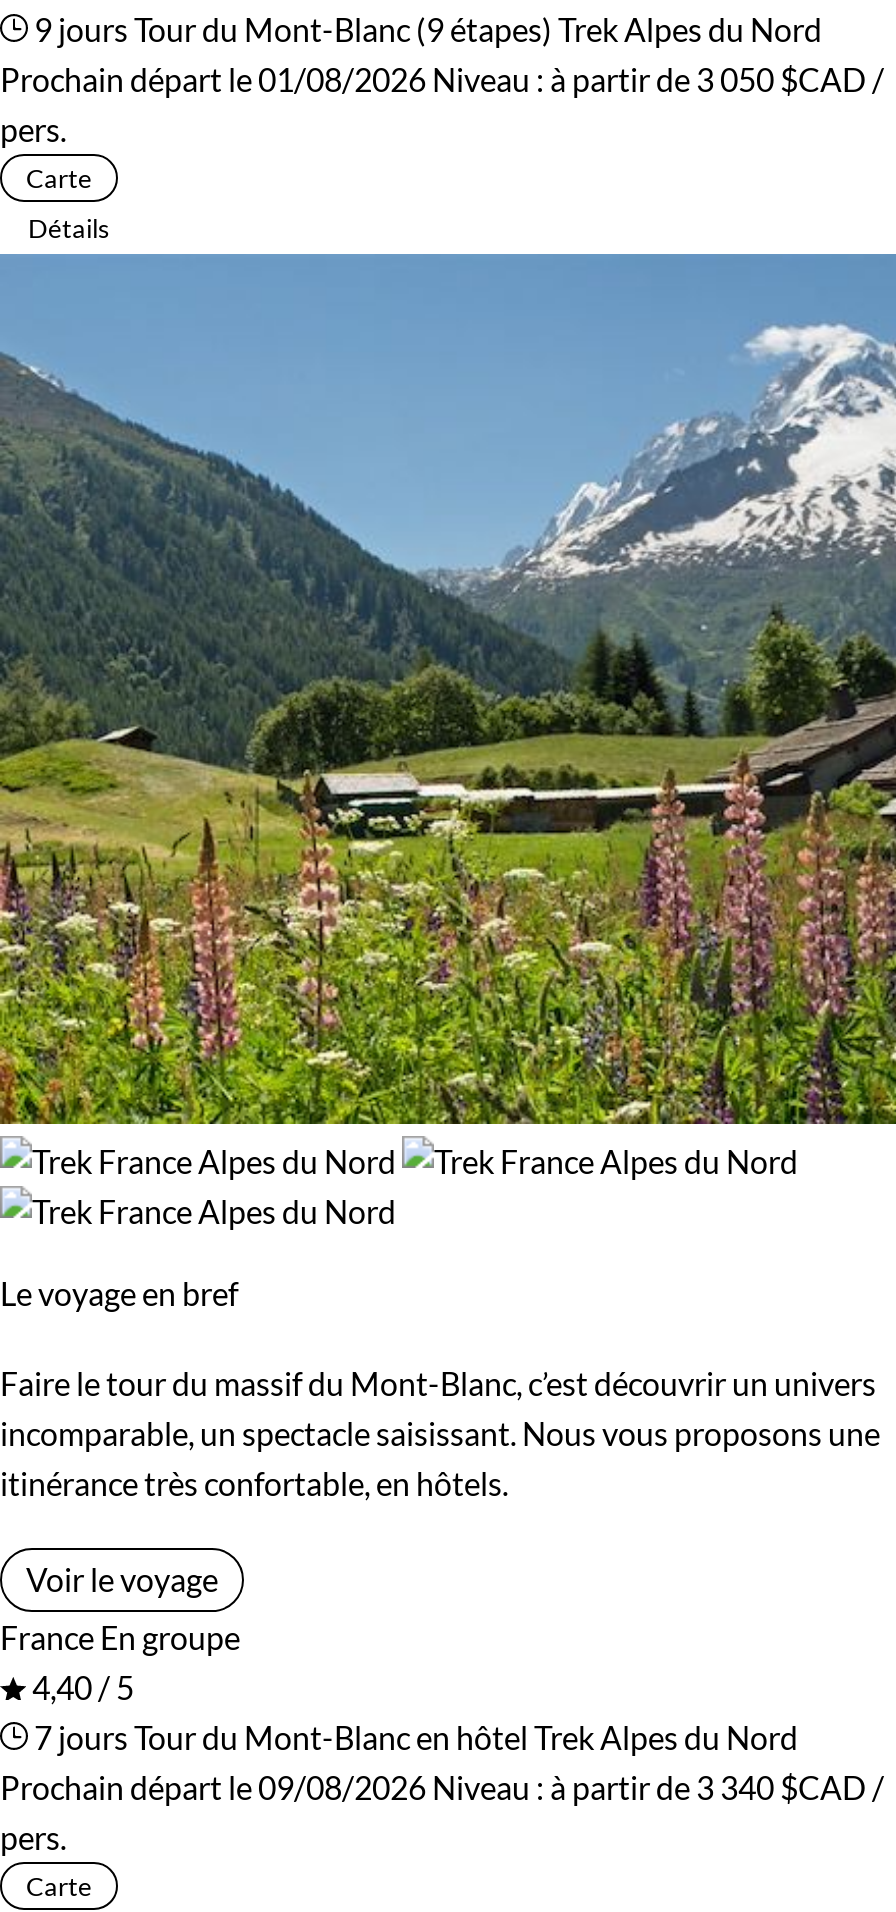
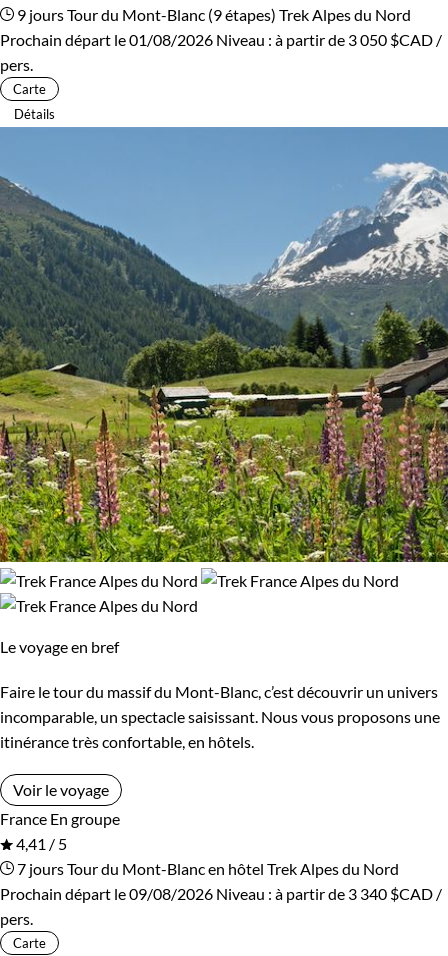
- 4,40 / 5
+ 4,41 / 5
